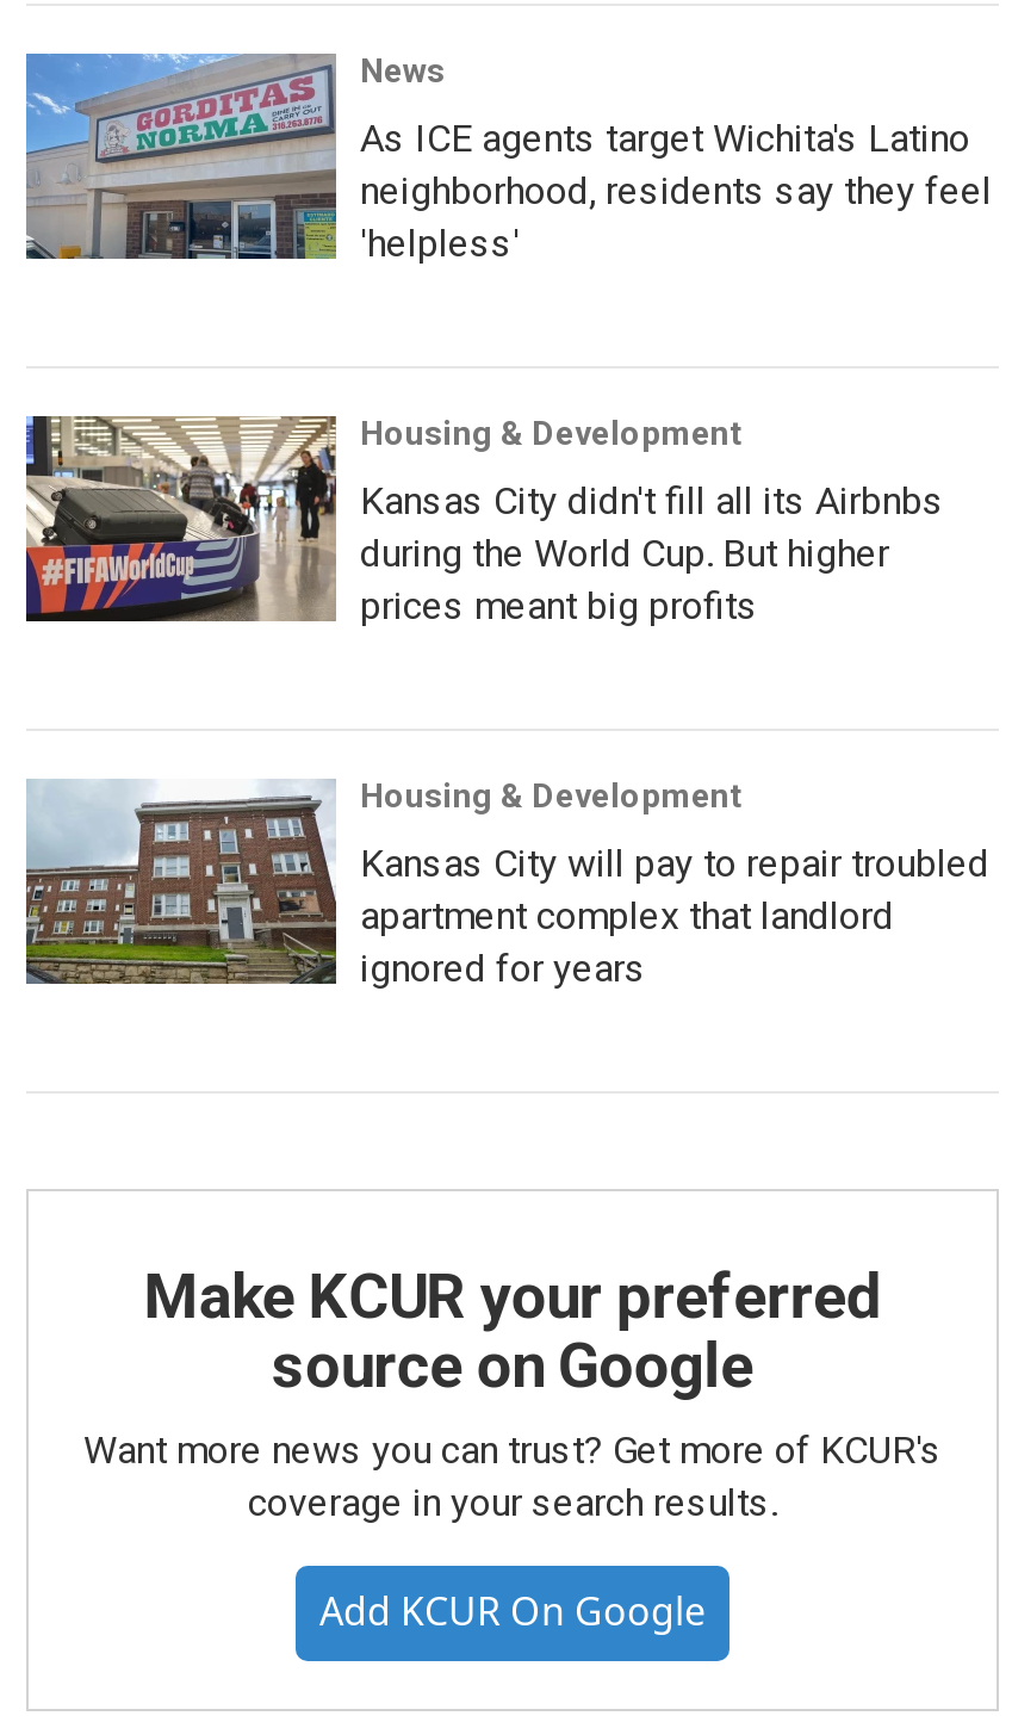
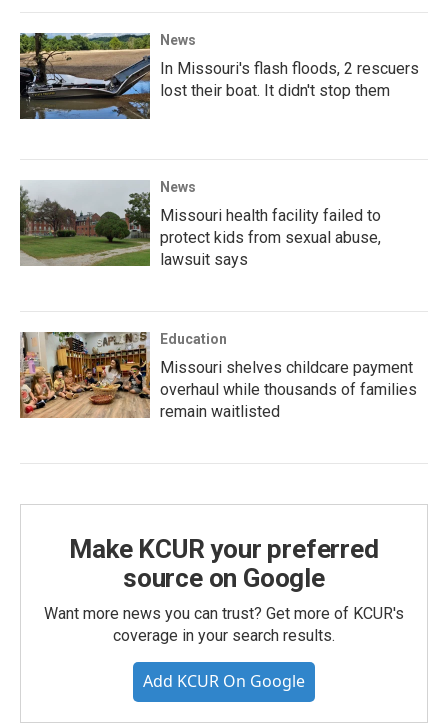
- [image]
- As ICE agents target Wichita's Latino
- neighborhood, residents say they feel
- 'helpless'
+ [image]
+ In Missouri's flash floods, 2 rescuers
+ lost their boat. It didn't stop them

- [image]
- Housing & Development
+ [image]
+ News

- Kansas City didn't fill all its Airbnbs
- during the World Cup. But higher
- prices meant big profits
+ Missouri health facility failed to
+ protect kids from sexual abuse,
+ lawsuit says

- [image]
- Housing & Development
+ [image]
+ Education

- Kansas City will pay to repair troubled
- apartment complex that landlord
- ignored for years
+ Missouri shelves childcare payment
+ overhaul while thousands of families
+ remain waitlisted
